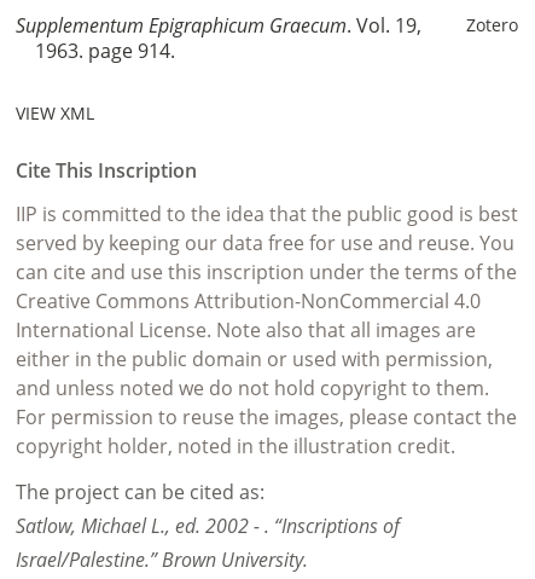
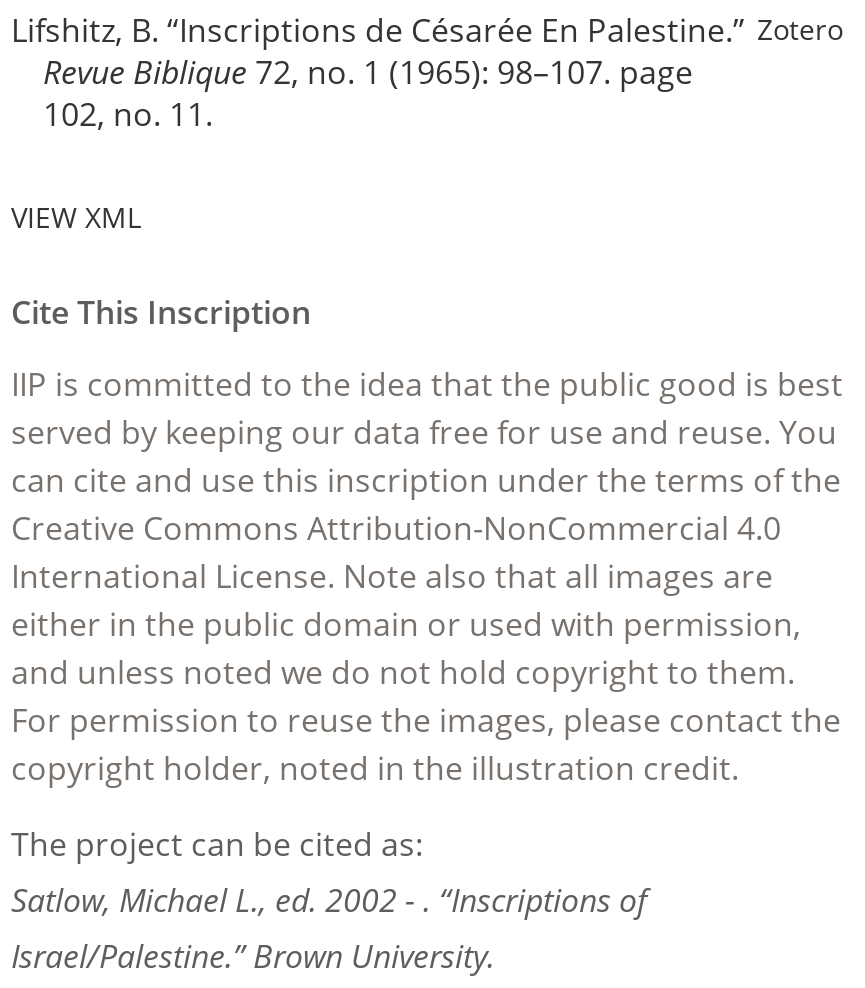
- Supplementum Epigraphicum Graecum. Vol. 19,
- 1963. page 914.
+ Lifshitz, B. “Inscriptions de Césarée En Palestine.”
+ Revue Biblique 72, no. 1 (1965): 98–107. page
+ 102, no. 11.
